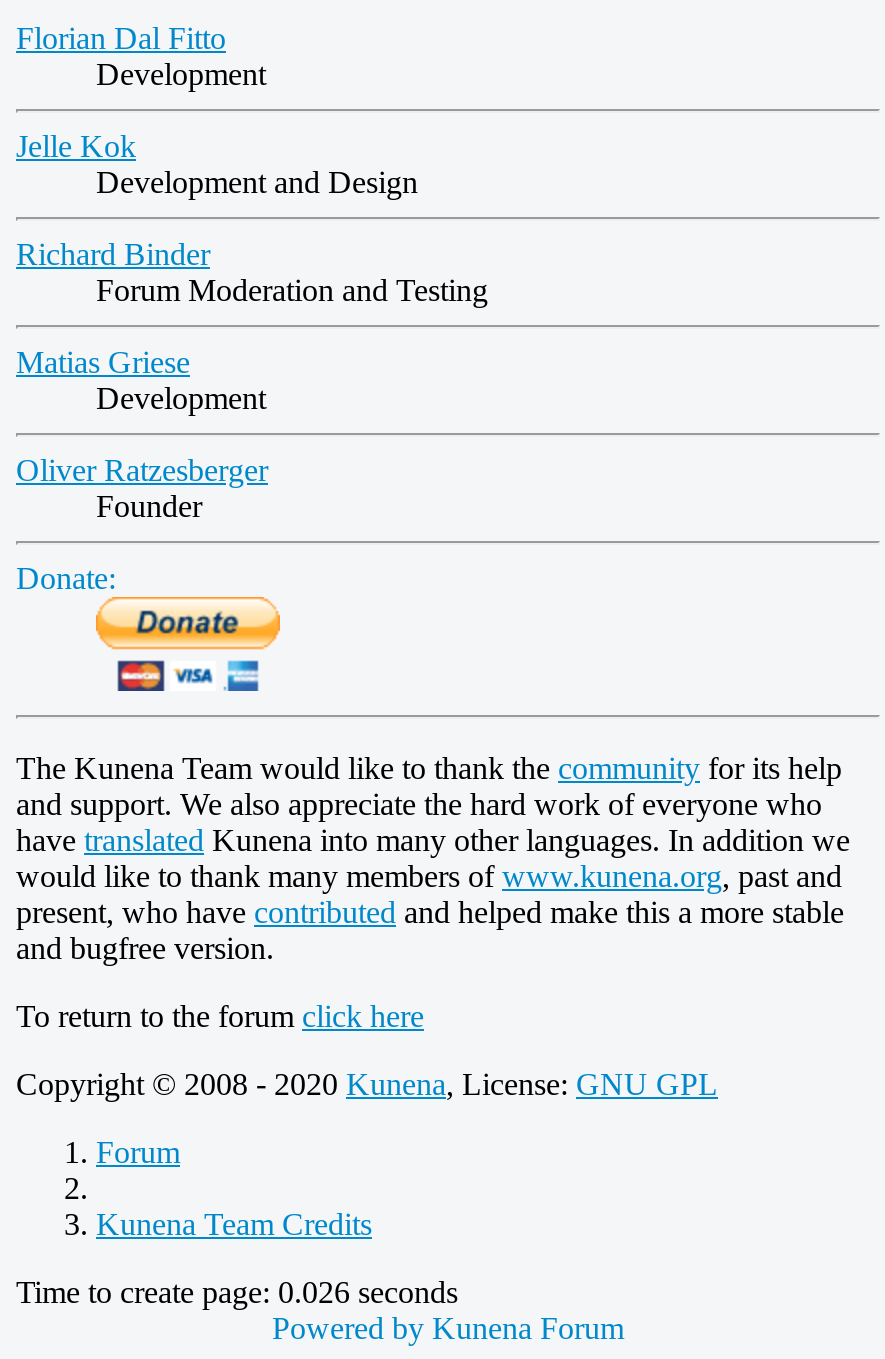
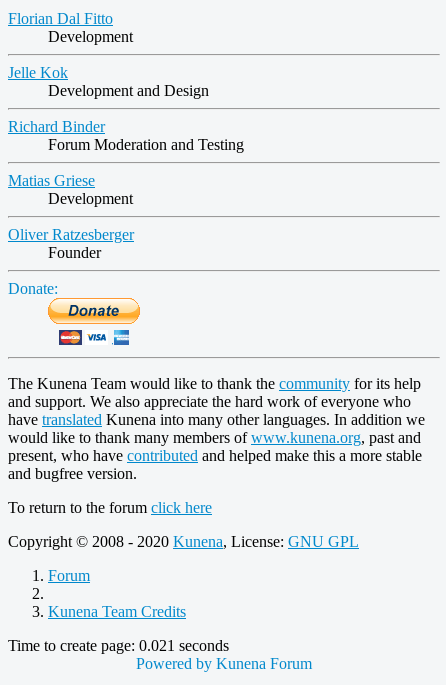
- Time to create page: 0.026 seconds
+ Time to create page: 0.021 seconds
